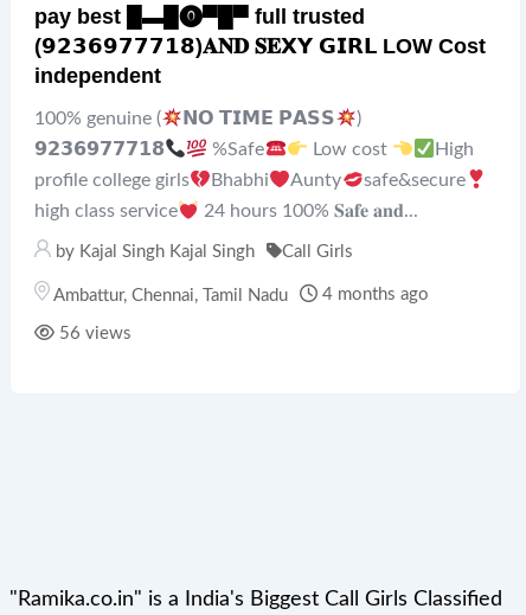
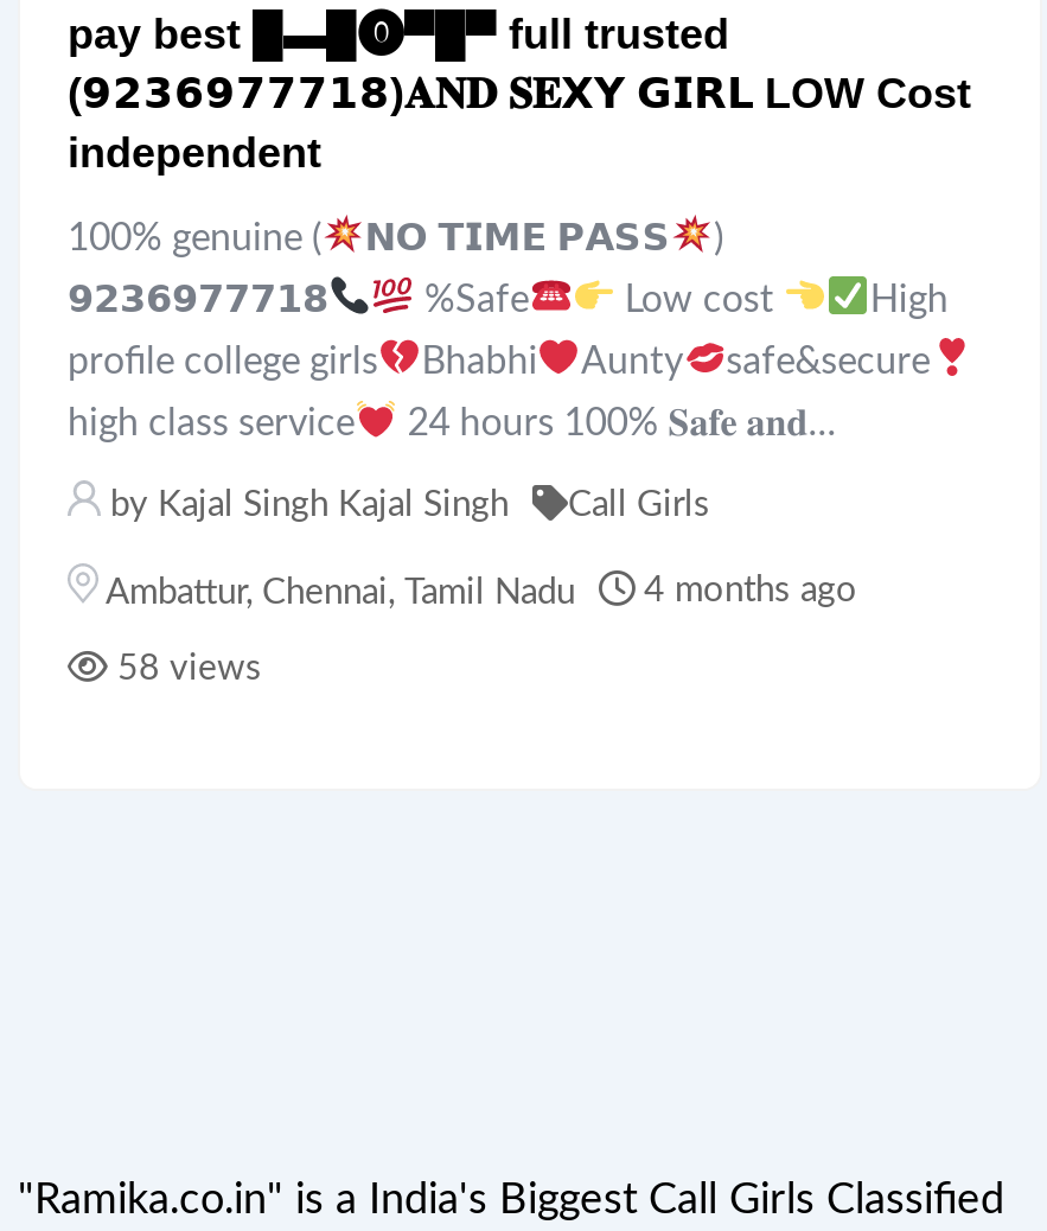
- 56 views
+ 58 views
